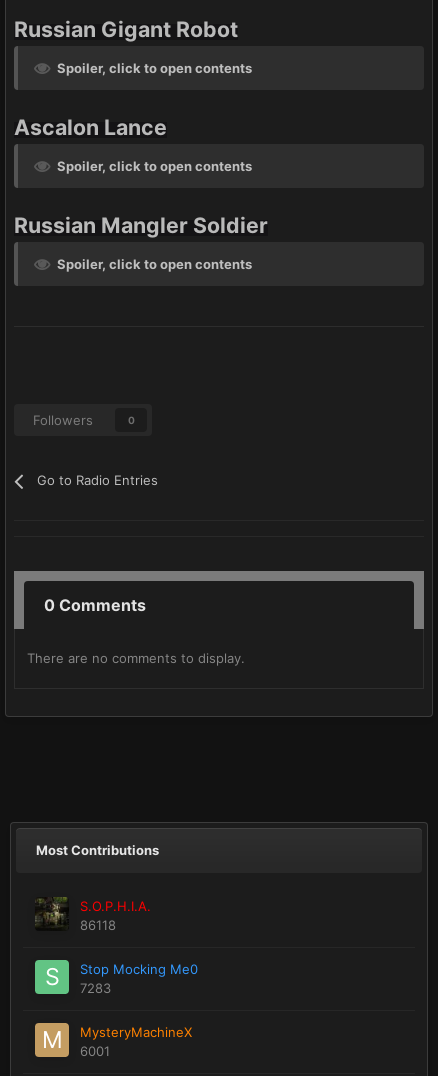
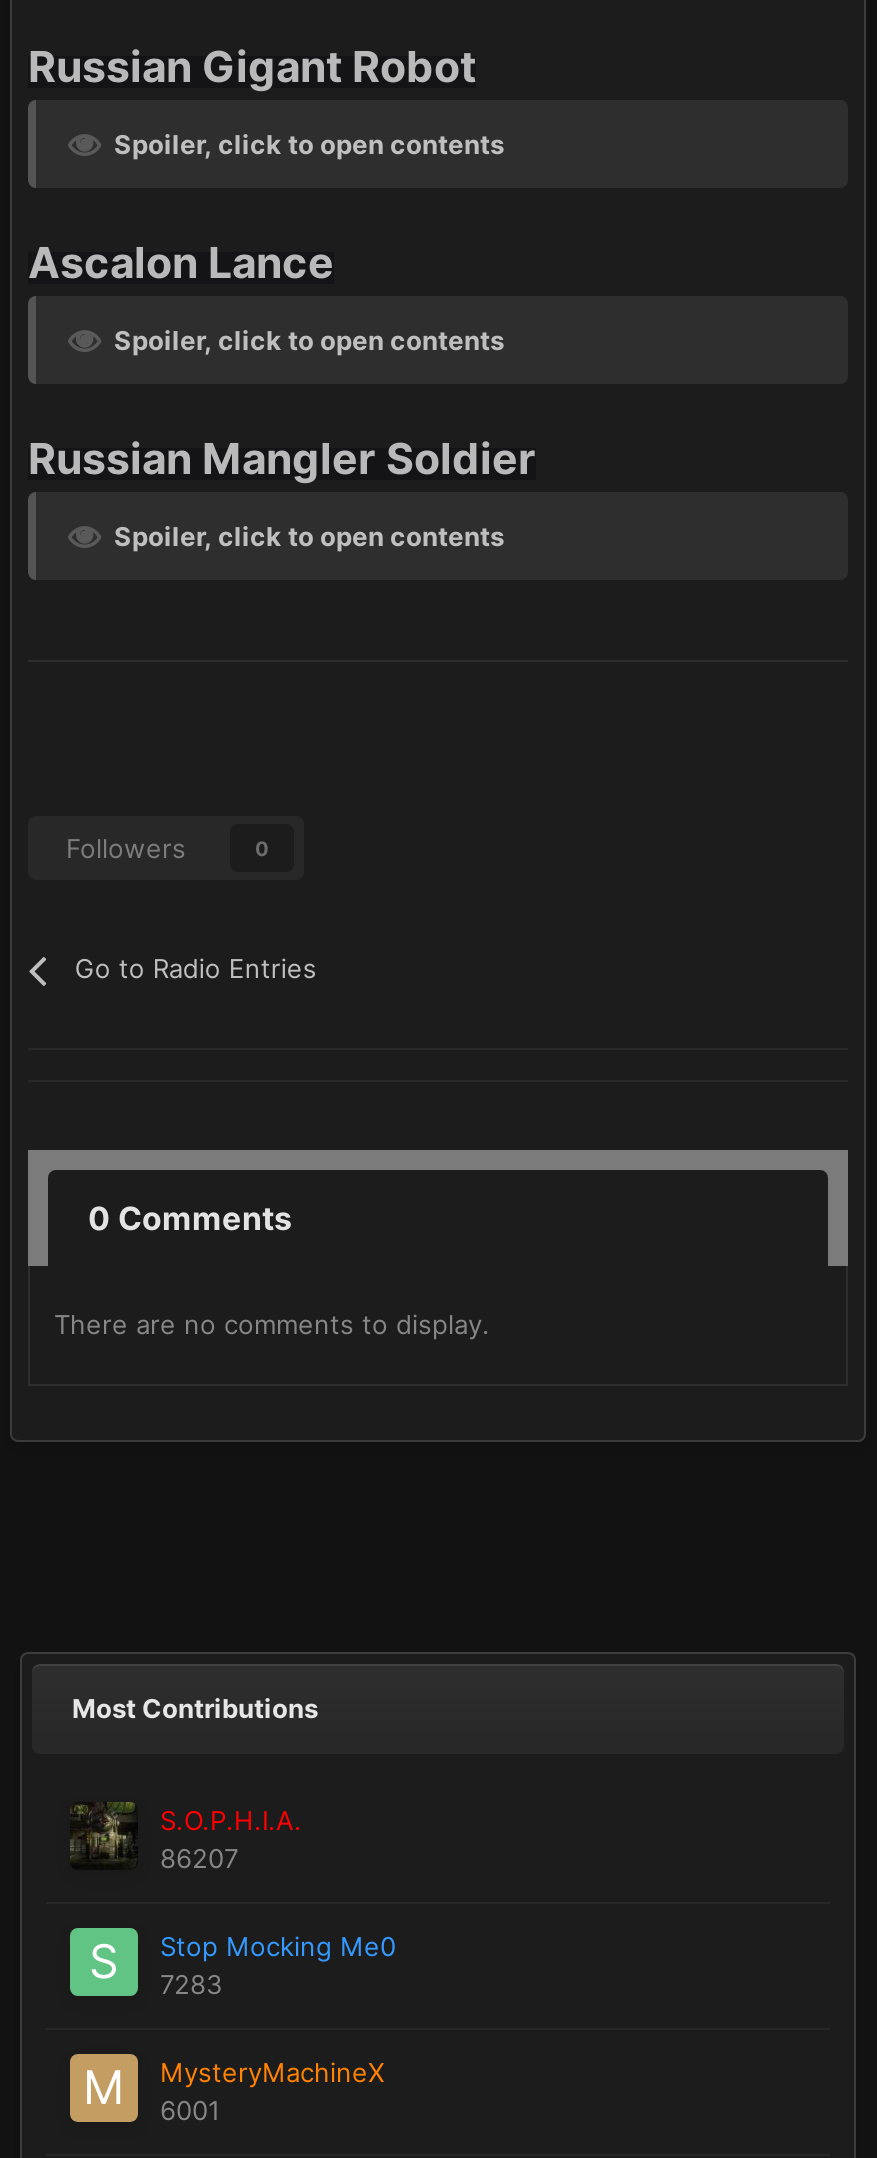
- 86118
+ 86207
